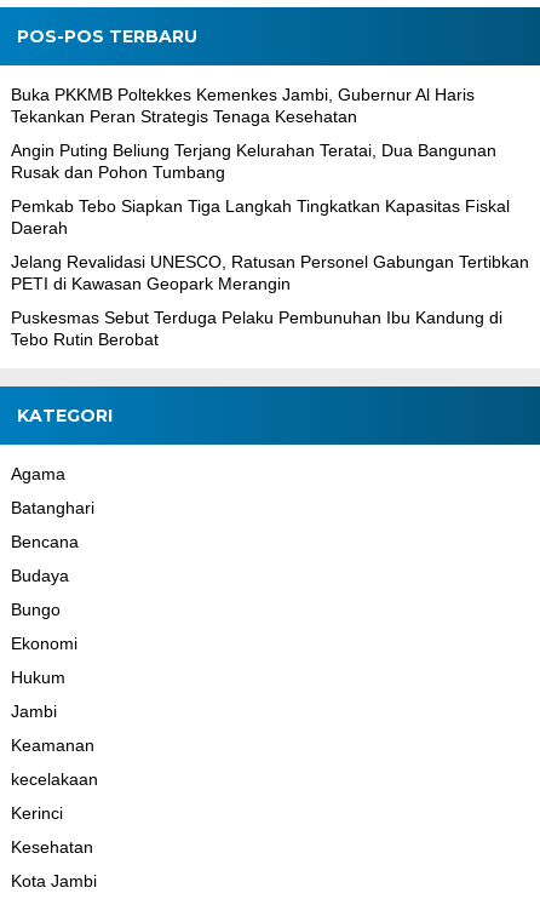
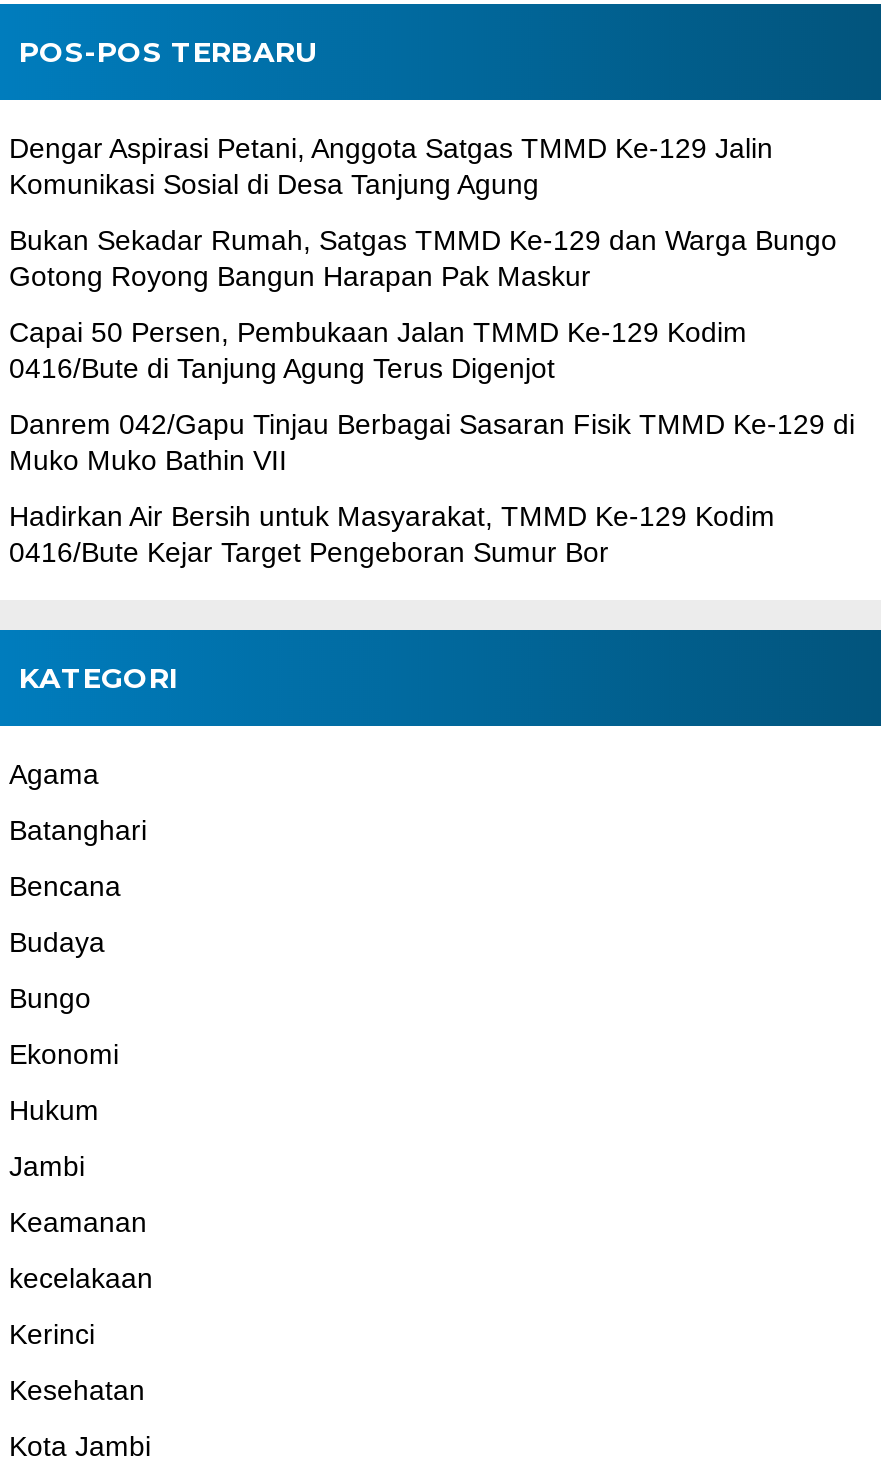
- Buka PKKMB Poltekkes Kemenkes Jambi, Gubernur Al Haris
- Tekankan Peran Strategis Tenaga Kesehatan
+ Dengar Aspirasi Petani, Anggota Satgas TMMD Ke-129 Jalin
+ Komunikasi Sosial di Desa Tanjung Agung

- Angin Puting Beliung Terjang Kelurahan Teratai, Dua Bangunan
- Rusak dan Pohon Tumbang
+ Bukan Sekadar Rumah, Satgas TMMD Ke-129 dan Warga Bungo
+ Gotong Royong Bangun Harapan Pak Maskur

- Pemkab Tebo Siapkan Tiga Langkah Tingkatkan Kapasitas Fiskal
- Daerah
+ Capai 50 Persen, Pembukaan Jalan TMMD Ke-129 Kodim
+ 0416/Bute di Tanjung Agung Terus Digenjot

- Jelang Revalidasi UNESCO, Ratusan Personel Gabungan Tertibkan
- PETI di Kawasan Geopark Merangin
+ Danrem 042/Gapu Tinjau Berbagai Sasaran Fisik TMMD Ke-129 di
+ Muko Muko Bathin VII

- Puskesmas Sebut Terduga Pelaku Pembunuhan Ibu Kandung di
- Tebo Rutin Berobat
+ Hadirkan Air Bersih untuk Masyarakat, TMMD Ke-129 Kodim
+ 0416/Bute Kejar Target Pengeboran Sumur Bor
